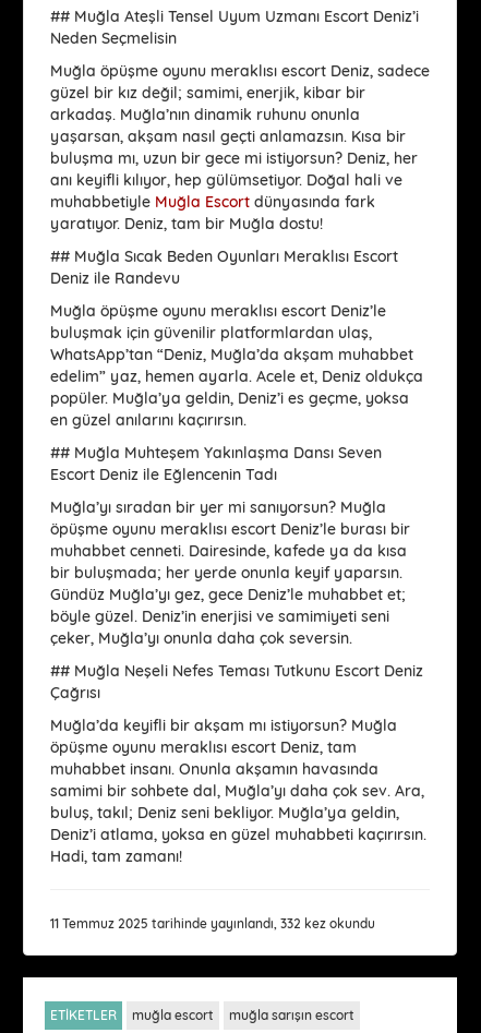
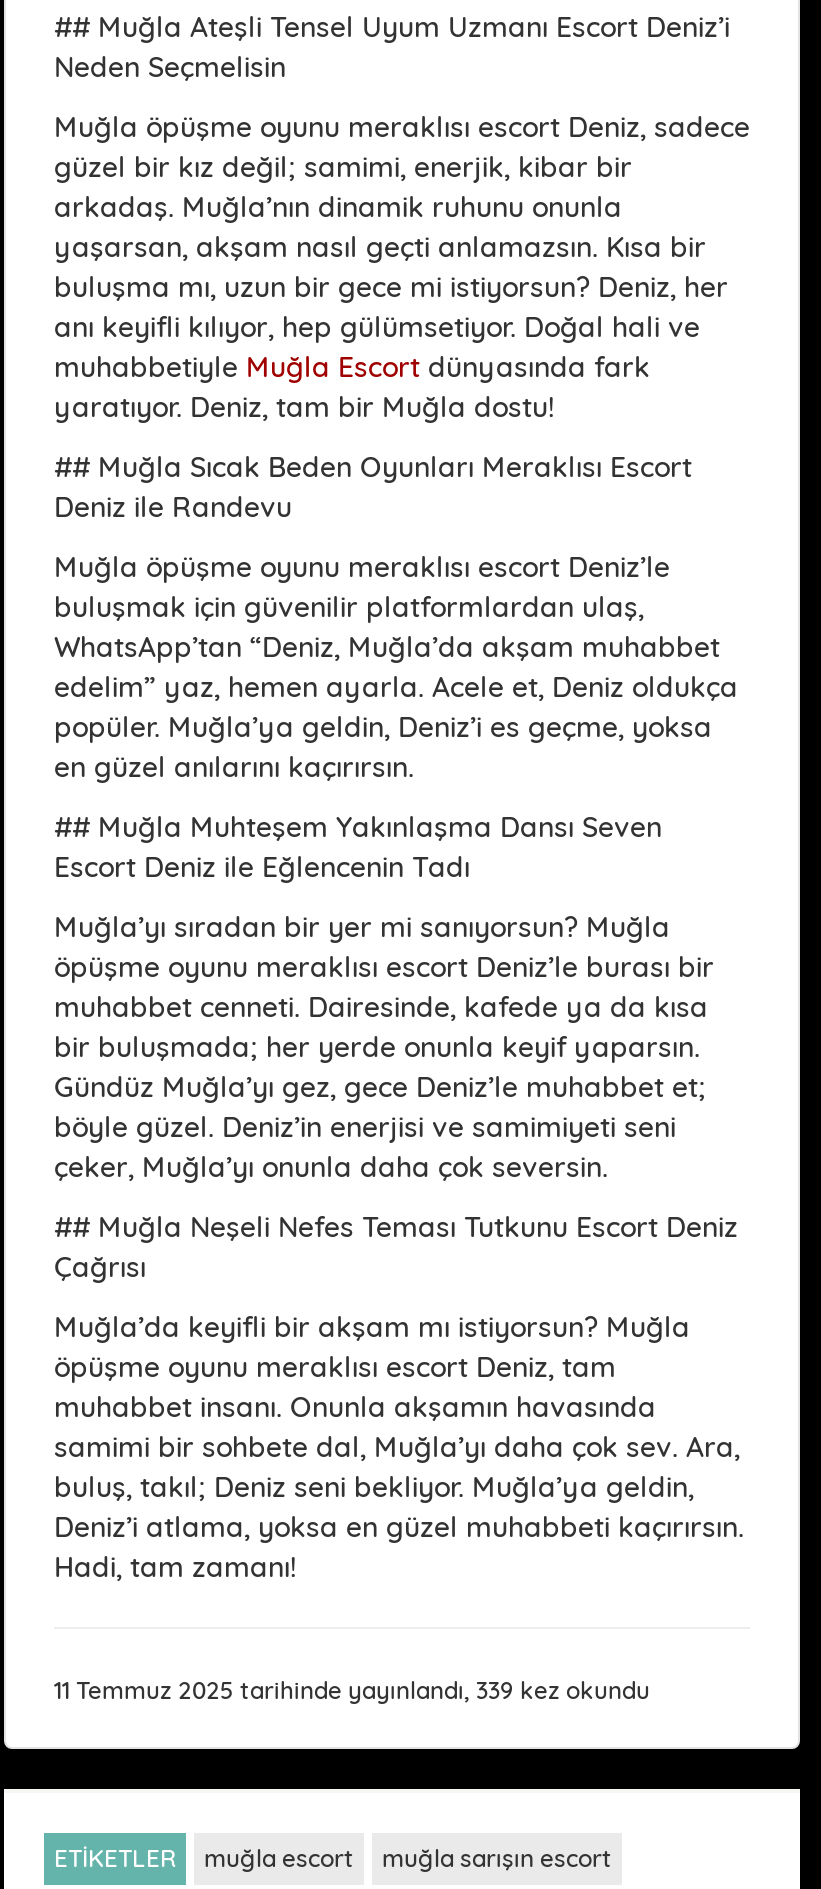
- 11 Temmuz 2025 tarihinde yayınlandı, 332 kez okundu
+ 11 Temmuz 2025 tarihinde yayınlandı, 339 kez okundu
